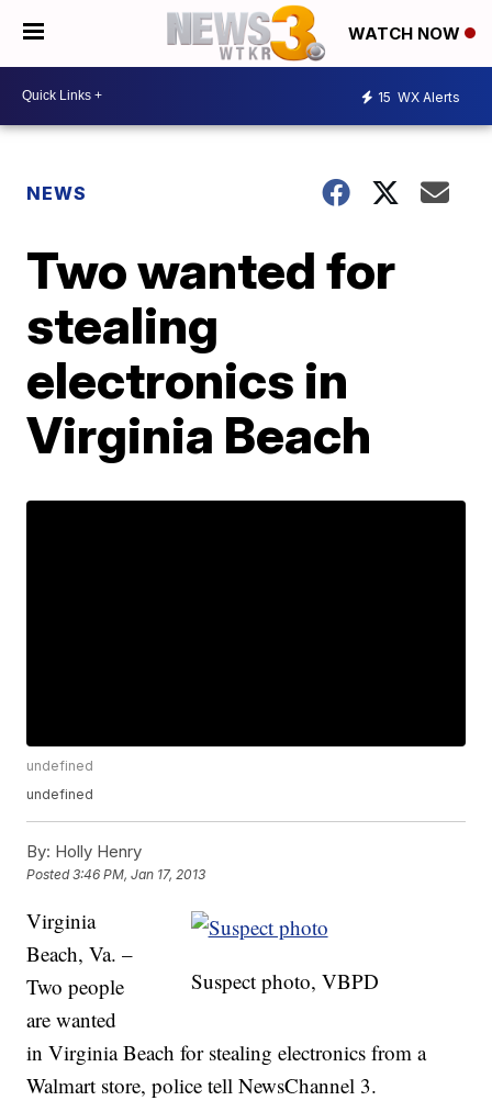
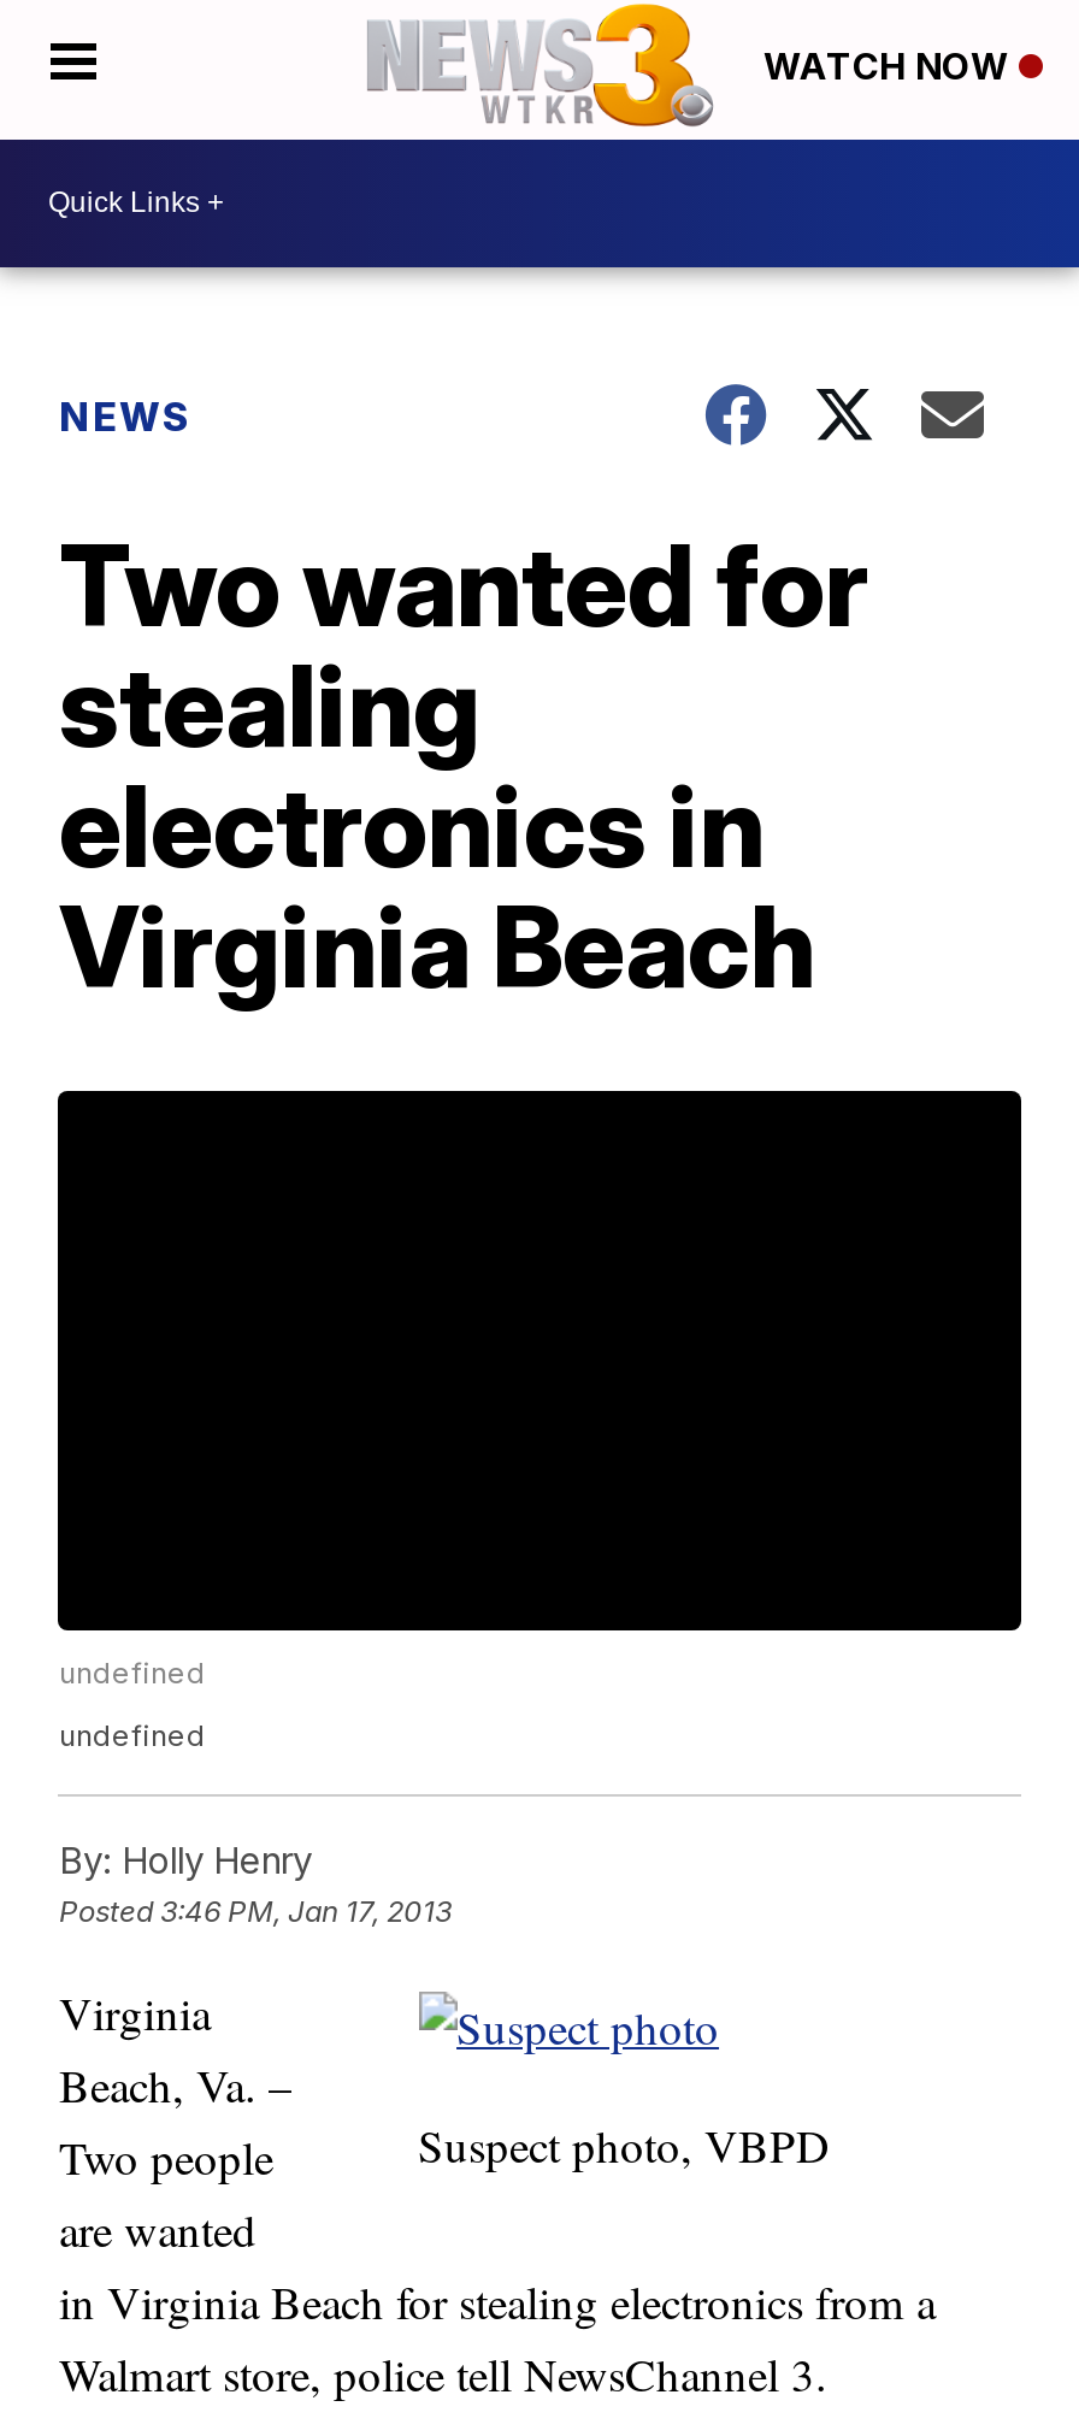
- 15 WX Alerts
